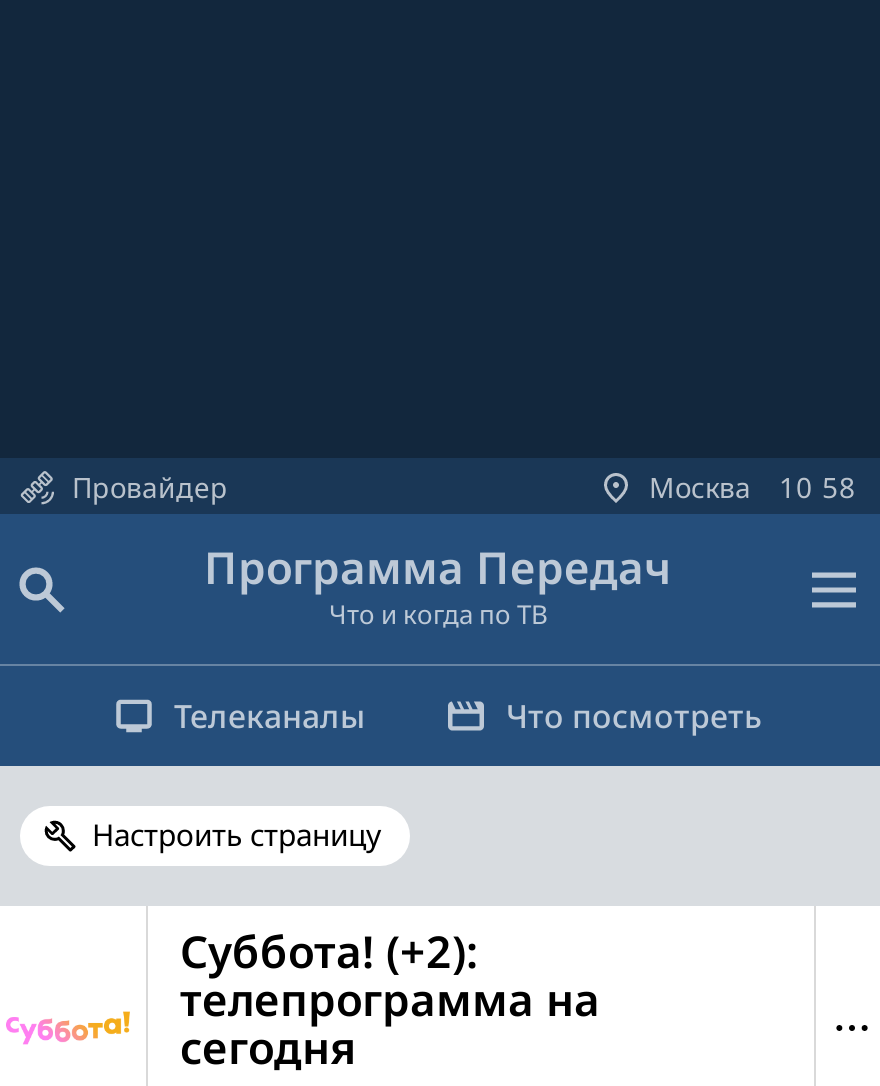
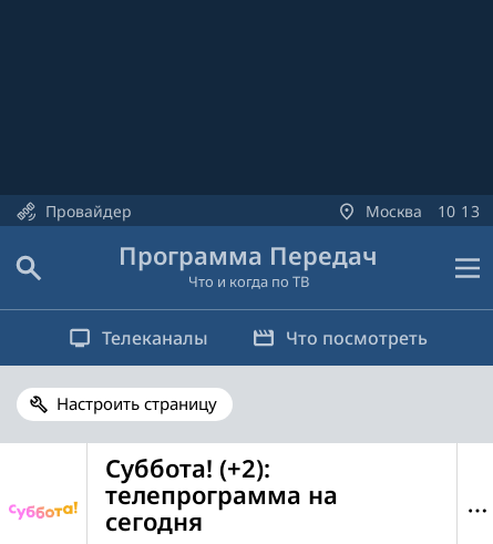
- Москва 10: 58
+ Москва 10: 13
